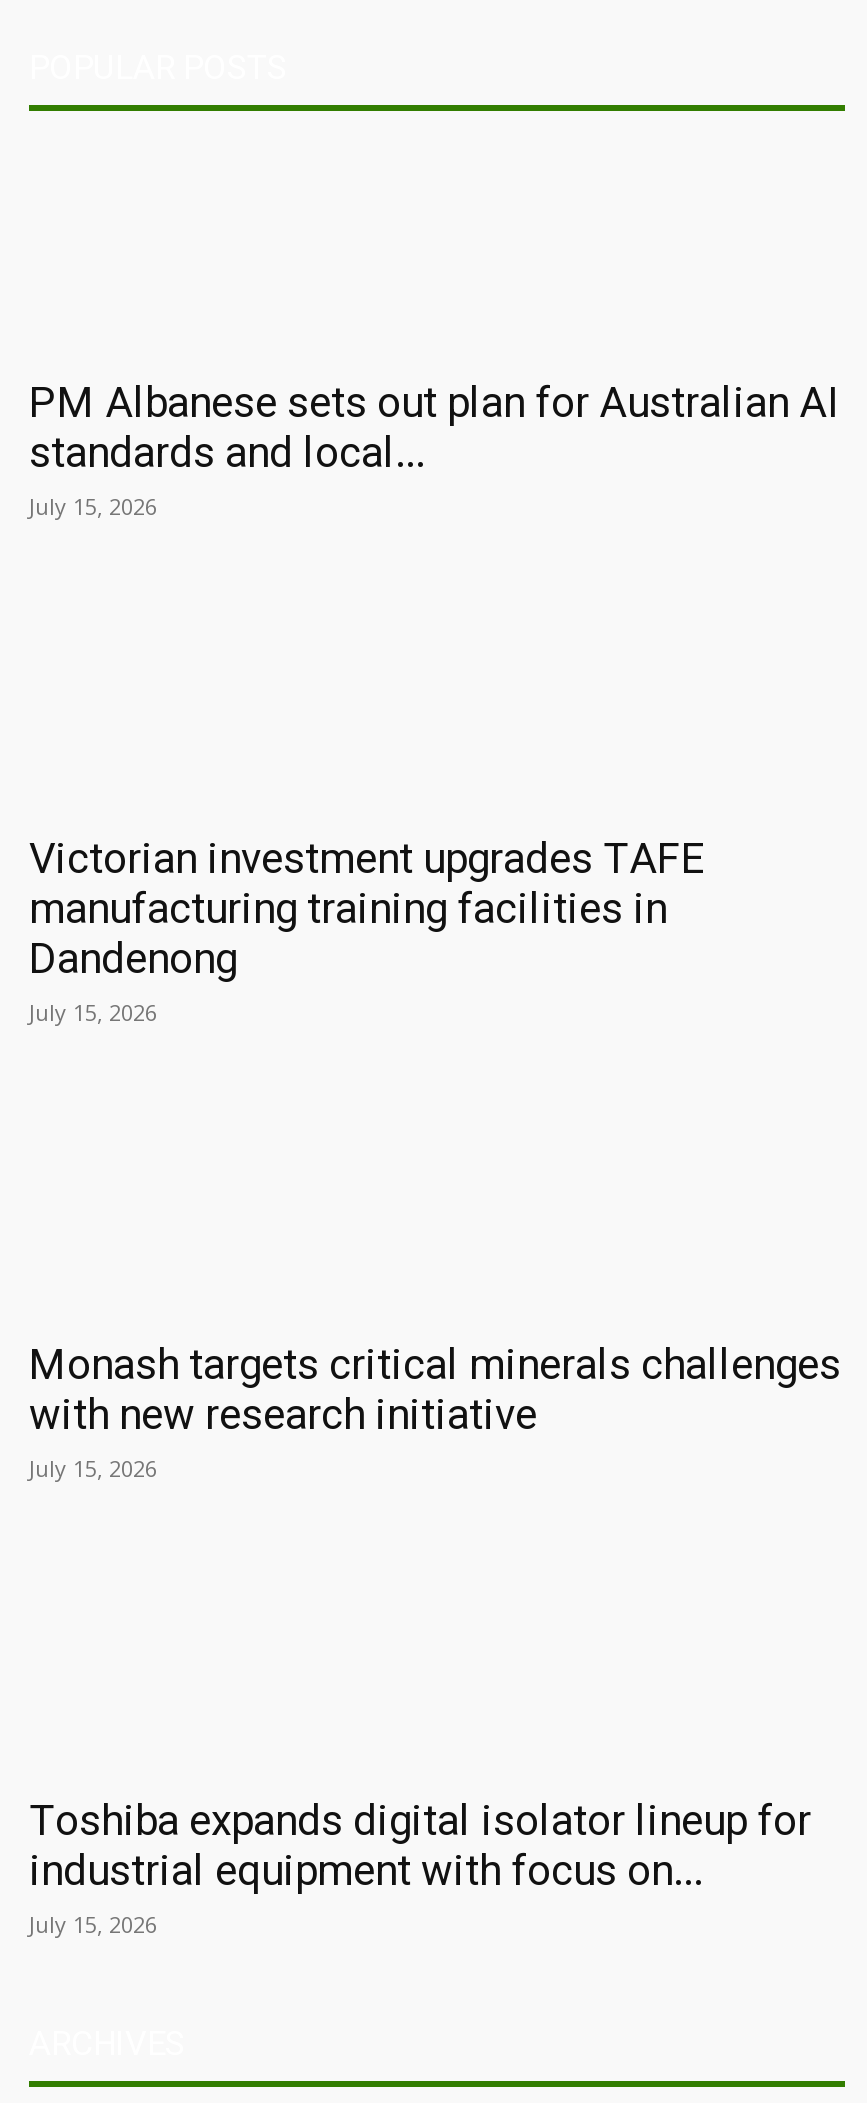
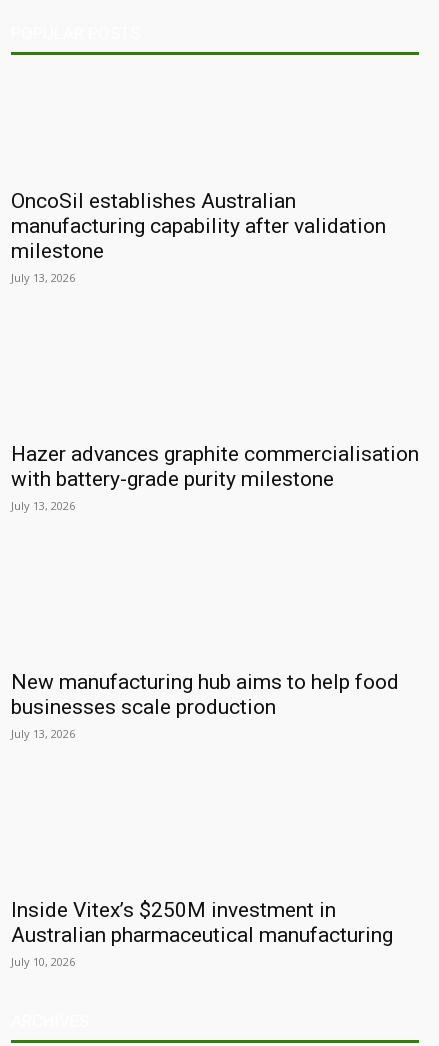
- PM Albanese sets out plan for Australian AI
- standards and local...
- July 15, 2026
+ OncoSil establishes Australian
+ manufacturing capability after validation
+ milestone
+ July 13, 2026

- Victorian investment upgrades TAFE
- manufacturing training facilities in
- Dandenong
- July 15, 2026
+ Hazer advances graphite commercialisation
+ with battery-grade purity milestone
+ July 13, 2026

- Monash targets critical minerals challenges
- with new research initiative
- July 15, 2026
+ New manufacturing hub aims to help food
+ businesses scale production
+ July 13, 2026

- Toshiba expands digital isolator lineup for
- industrial equipment with focus on...
- July 15, 2026
+ Inside Vitex’s $250M investment in
+ Australian pharmaceutical manufacturing
+ July 10, 2026
